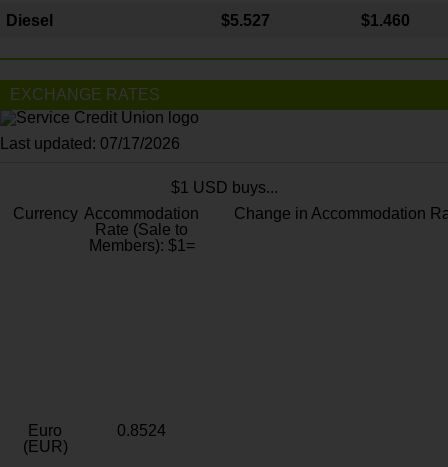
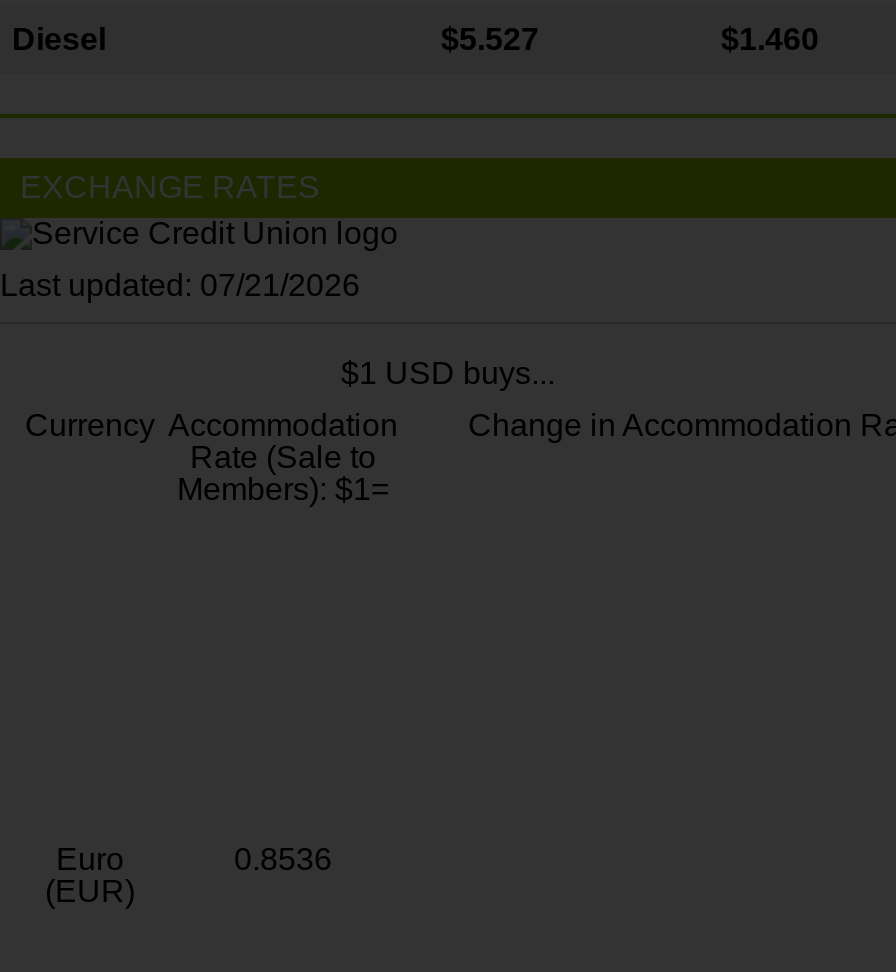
- Last updated: 07/17/2026
+ Last updated: 07/21/2026

- 0.8524
+ 0.8536
